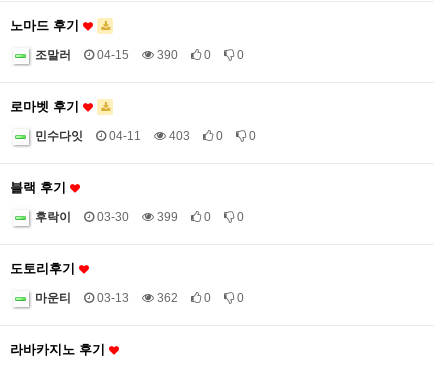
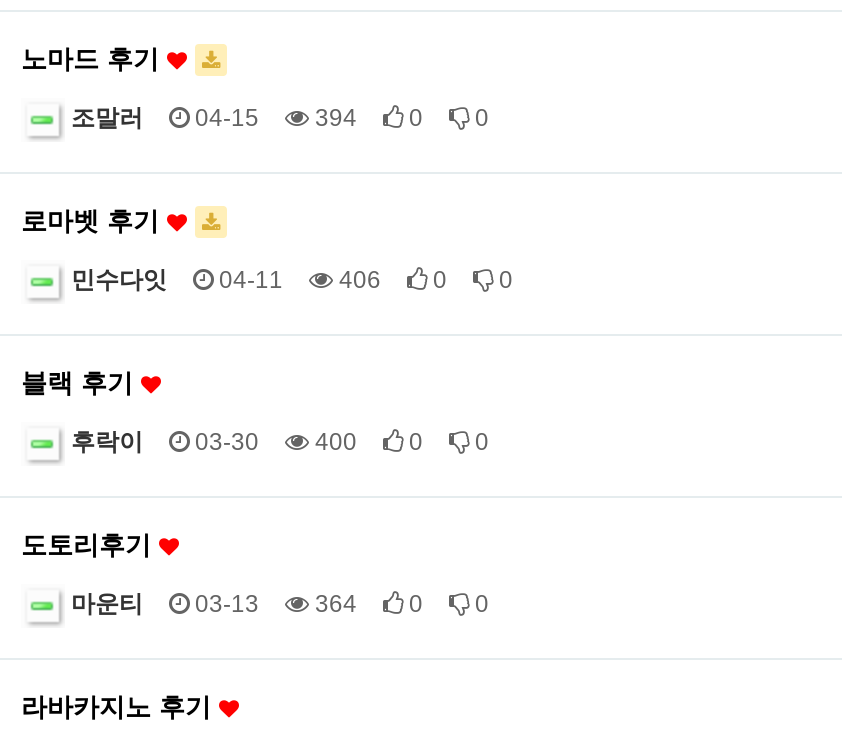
- 조말러 04-15 390 0 0
+ 조말러 04-15 394 0 0

- 민수다잇 04-11 403 0 0
+ 민수다잇 04-11 406 0 0

- 후락이 03-30 399 0 0
+ 후락이 03-30 400 0 0

- 마운티 03-13 362 0 0
+ 마운티 03-13 364 0 0
